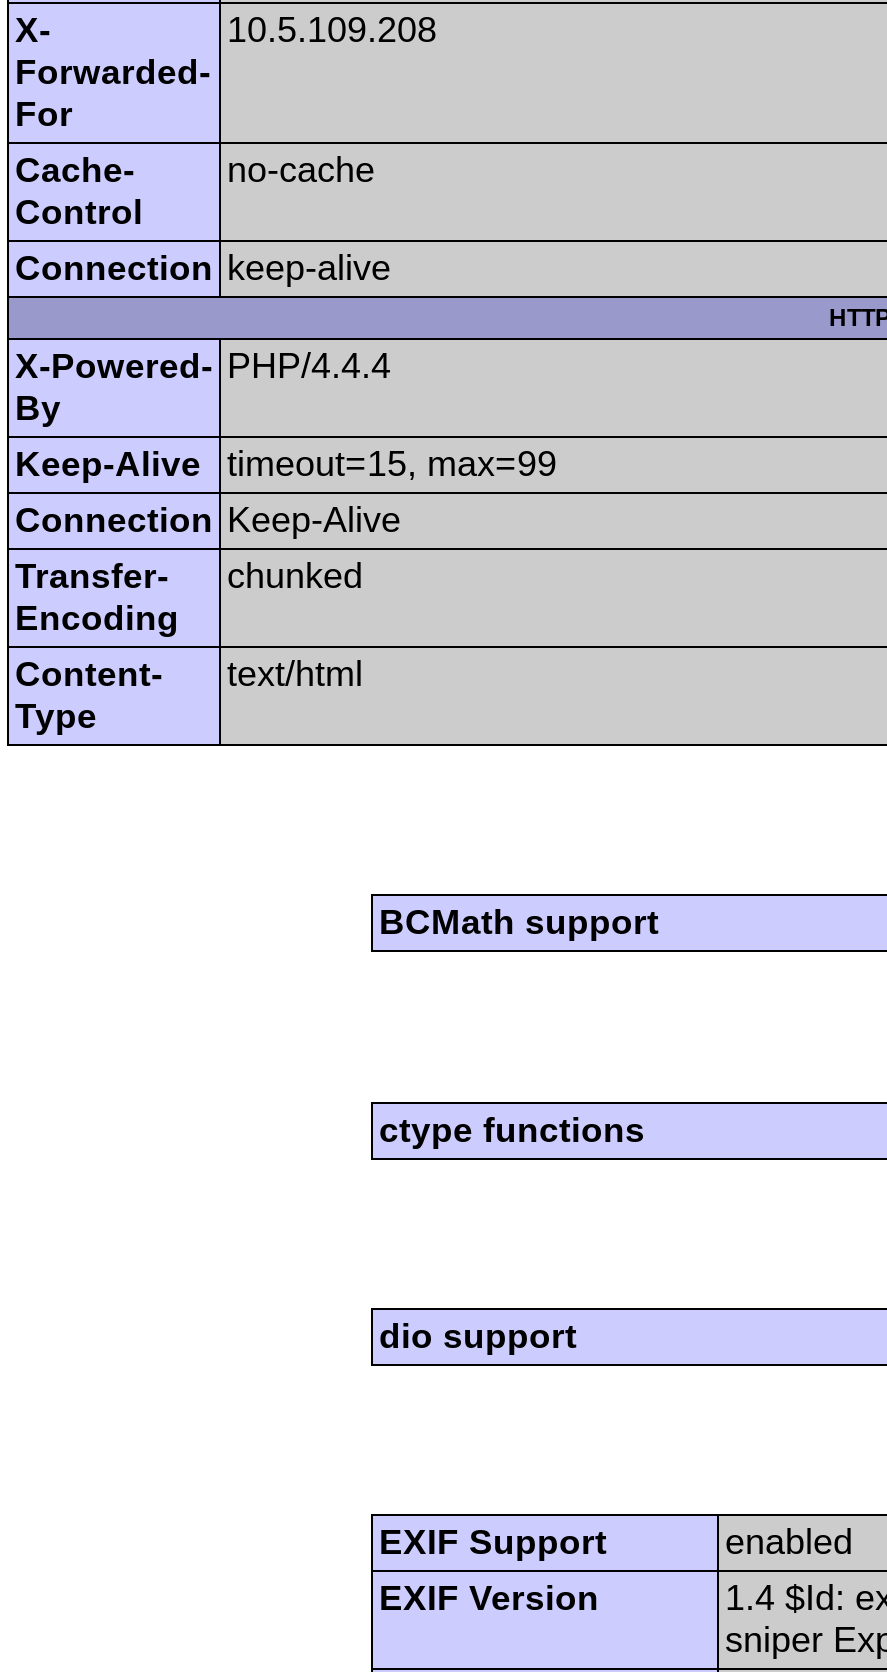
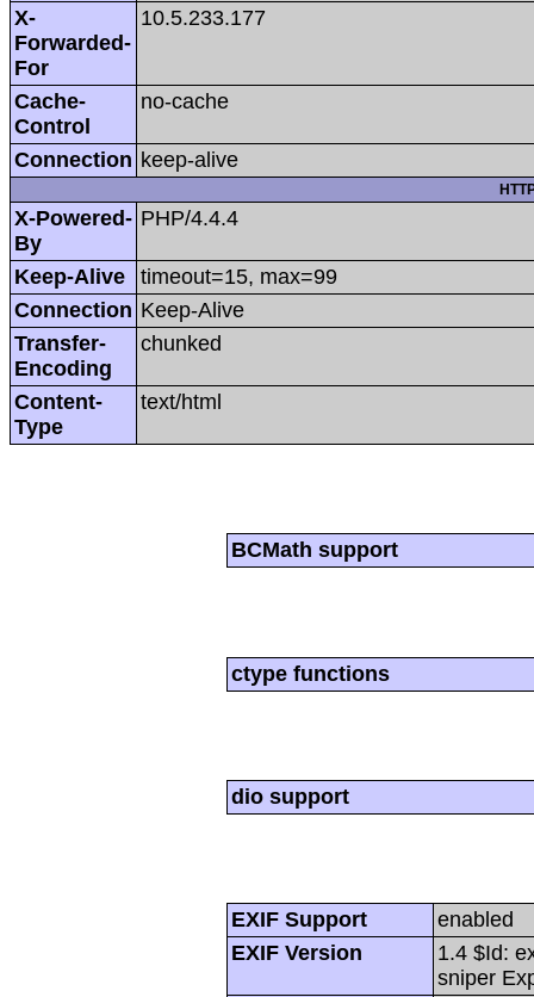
- 10.5.109.208
+ 10.5.233.177
